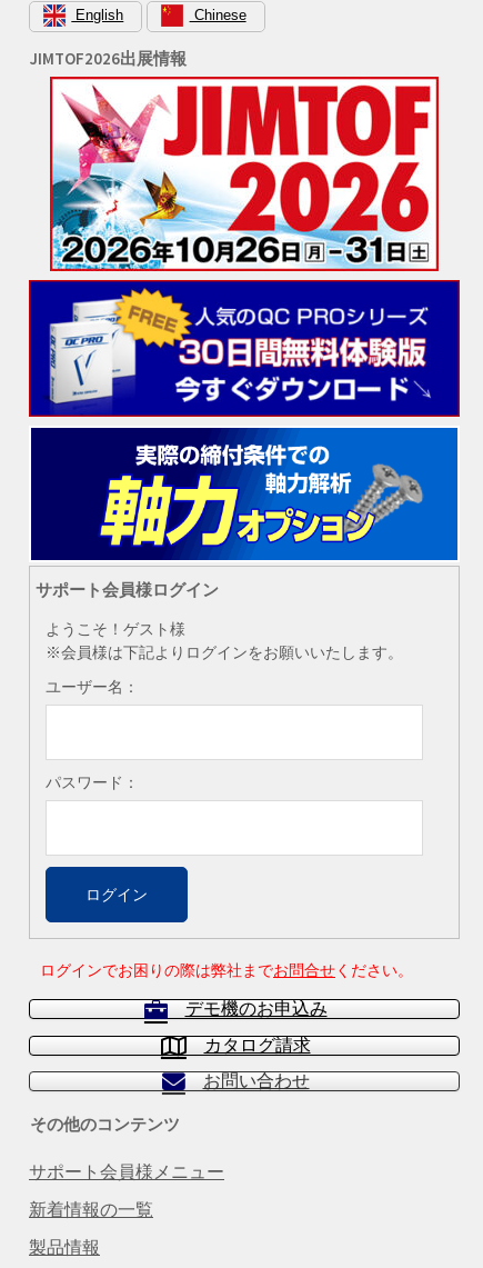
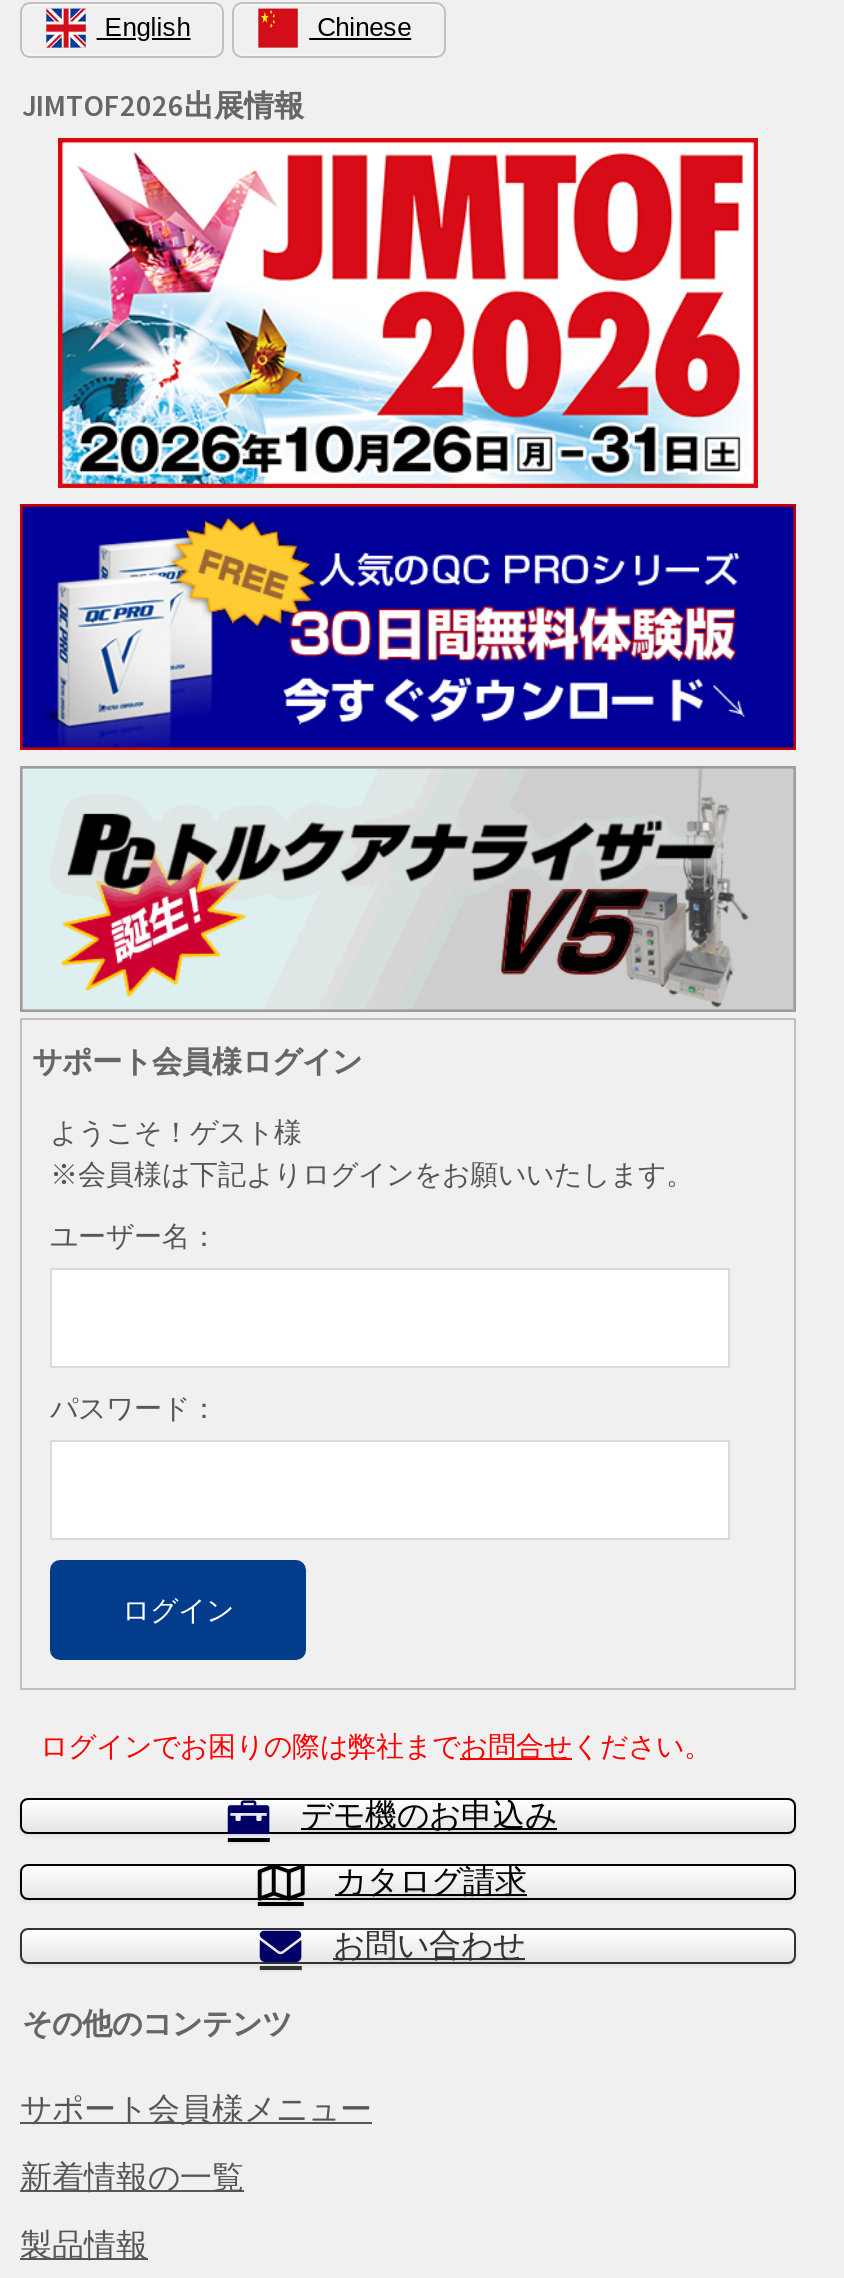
- [image]
+ [image]
